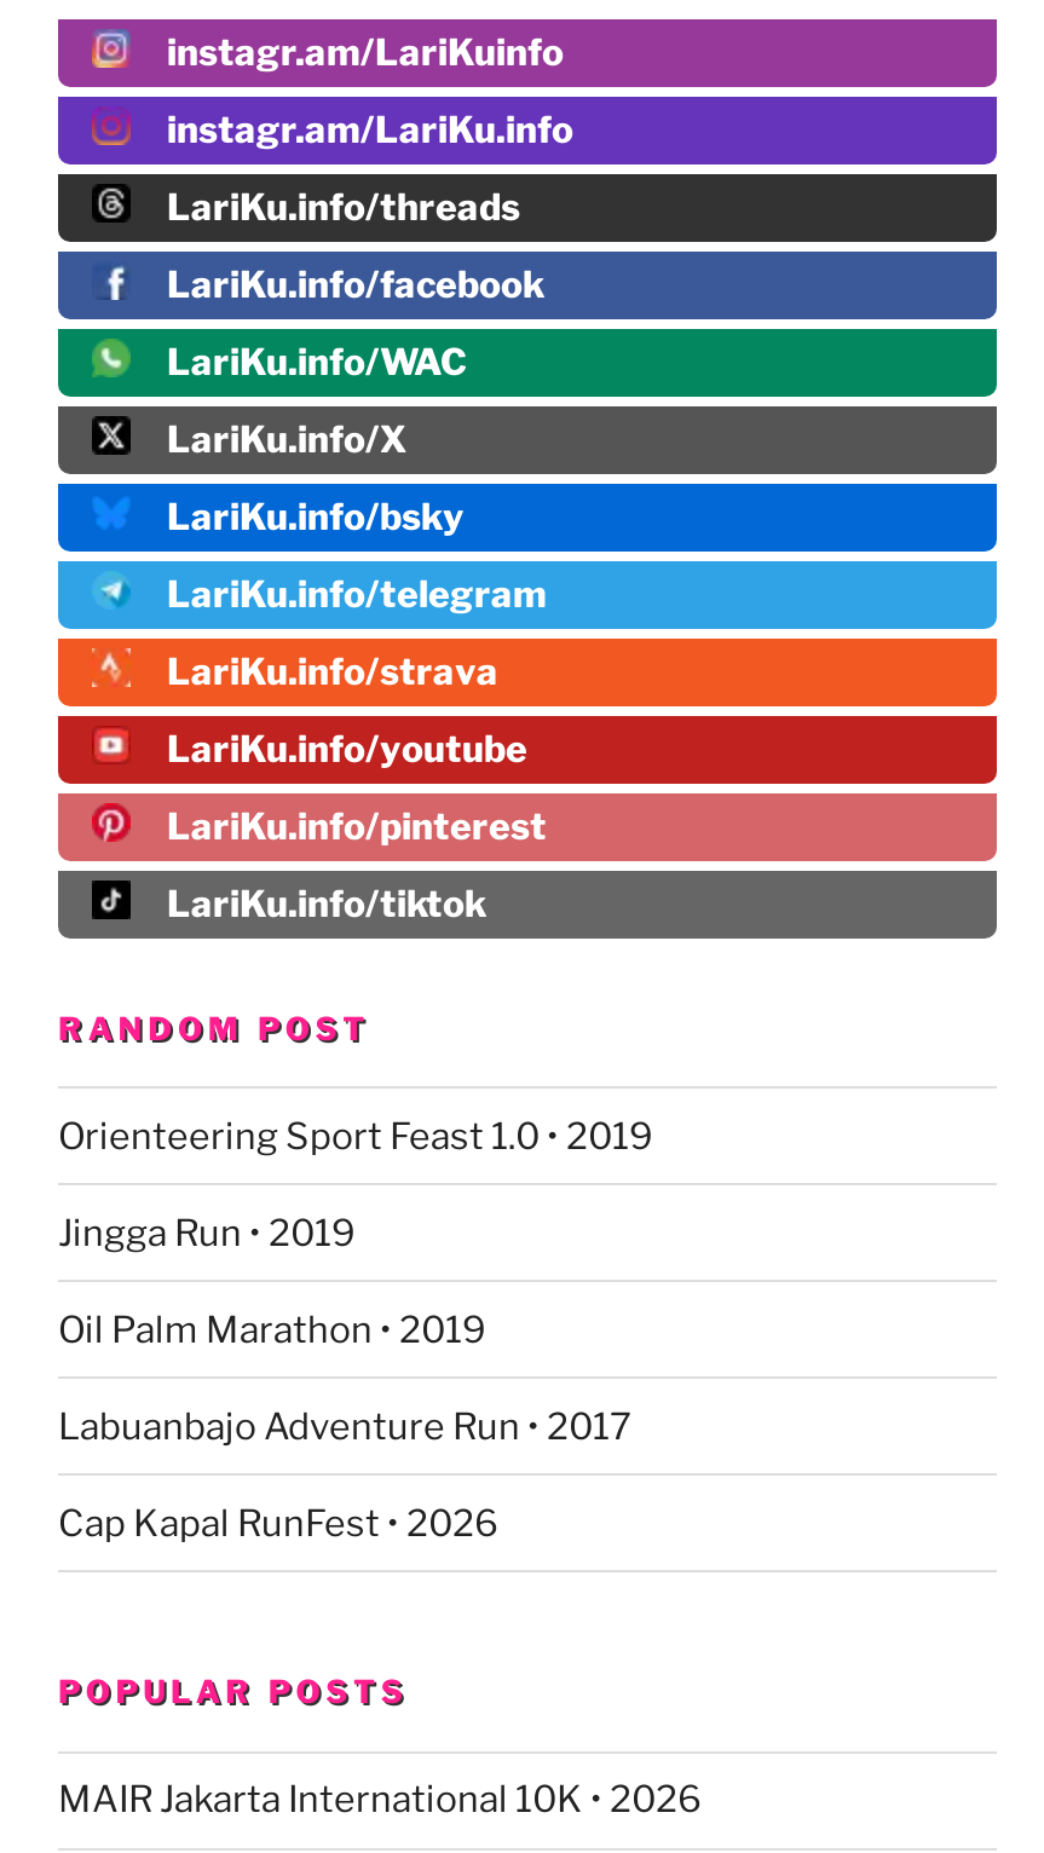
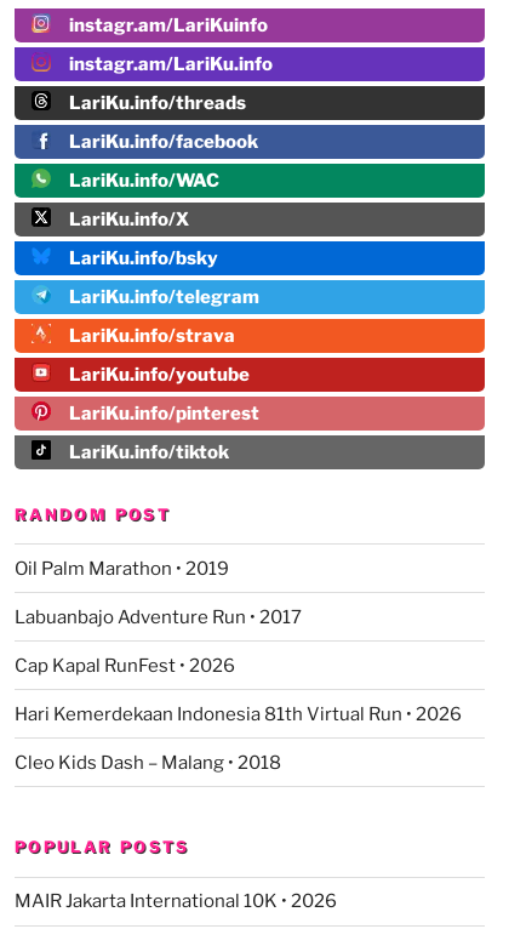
- Orienteering Sport Feast 1.0 • 2019
- Jingga Run • 2019

moved up: Oil Palm Marathon • 2019 | Labuanbajo Adventure Run • 2017 | Cap Kapal RunFest • 2026

+ Hari Kemerdekaan Indonesia 81th Virtual Run • 2026
+ Cleo Kids Dash – Malang • 2018
